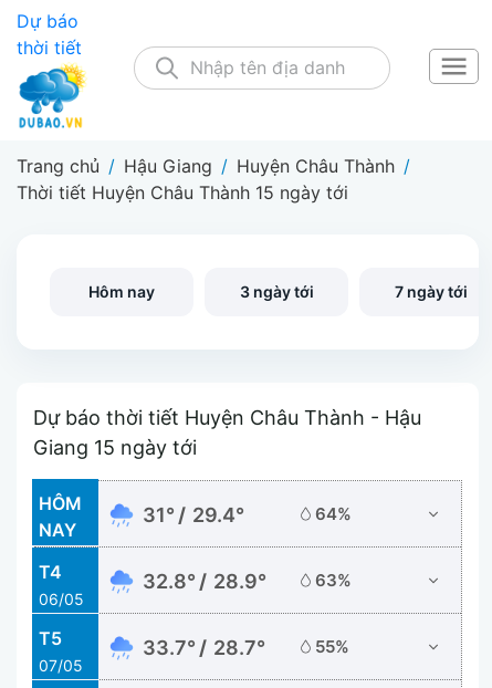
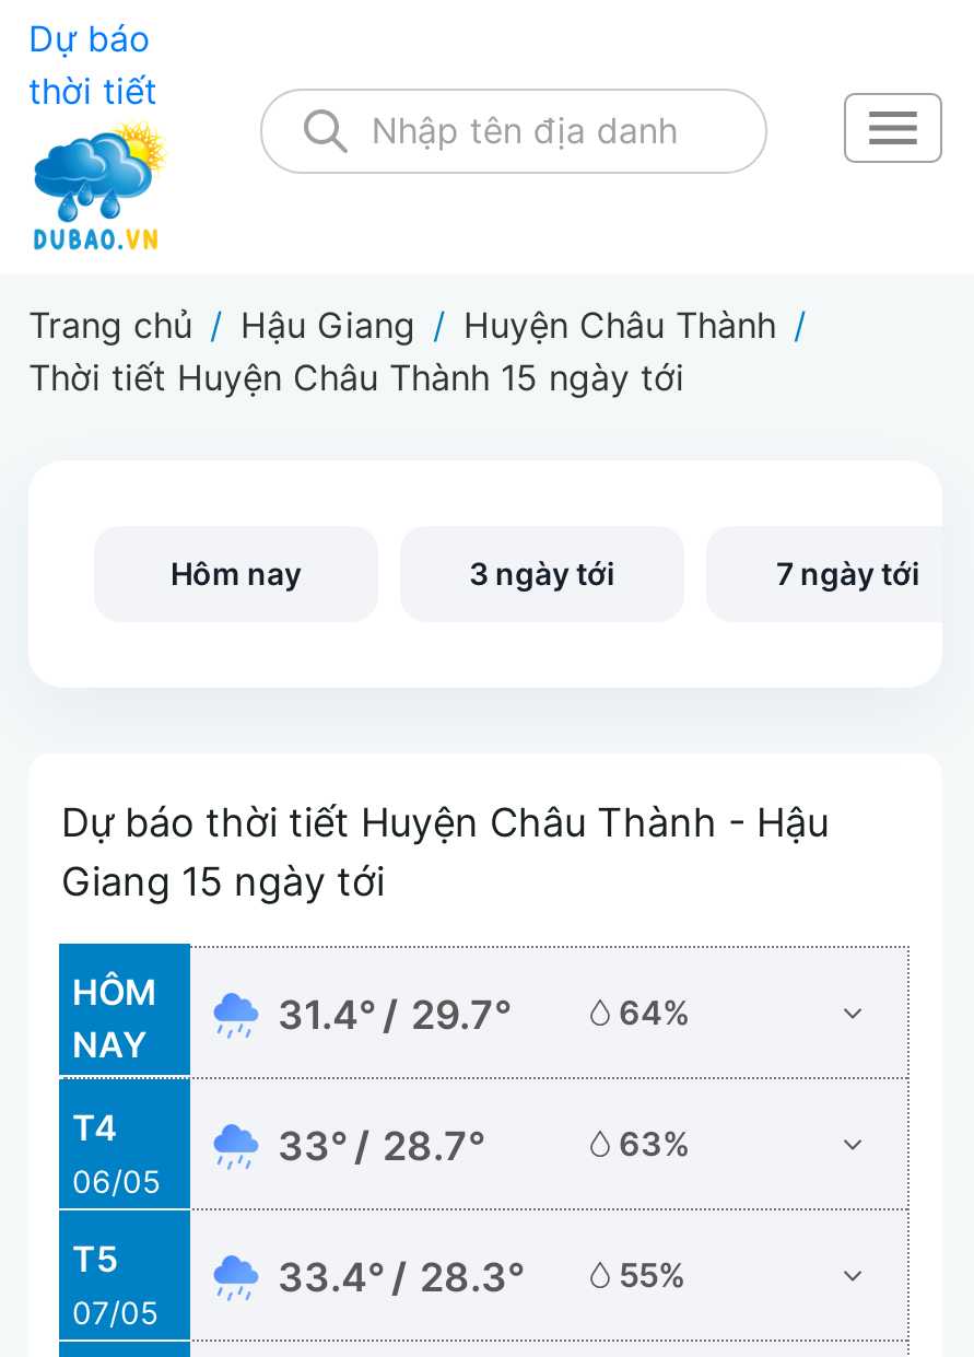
- 31° 29.4°
+ 31.4° 29.7°

- 32.8° 28.9°
+ 33° 28.7°

- 33.7° 28.7°
+ 33.4° 28.3°
